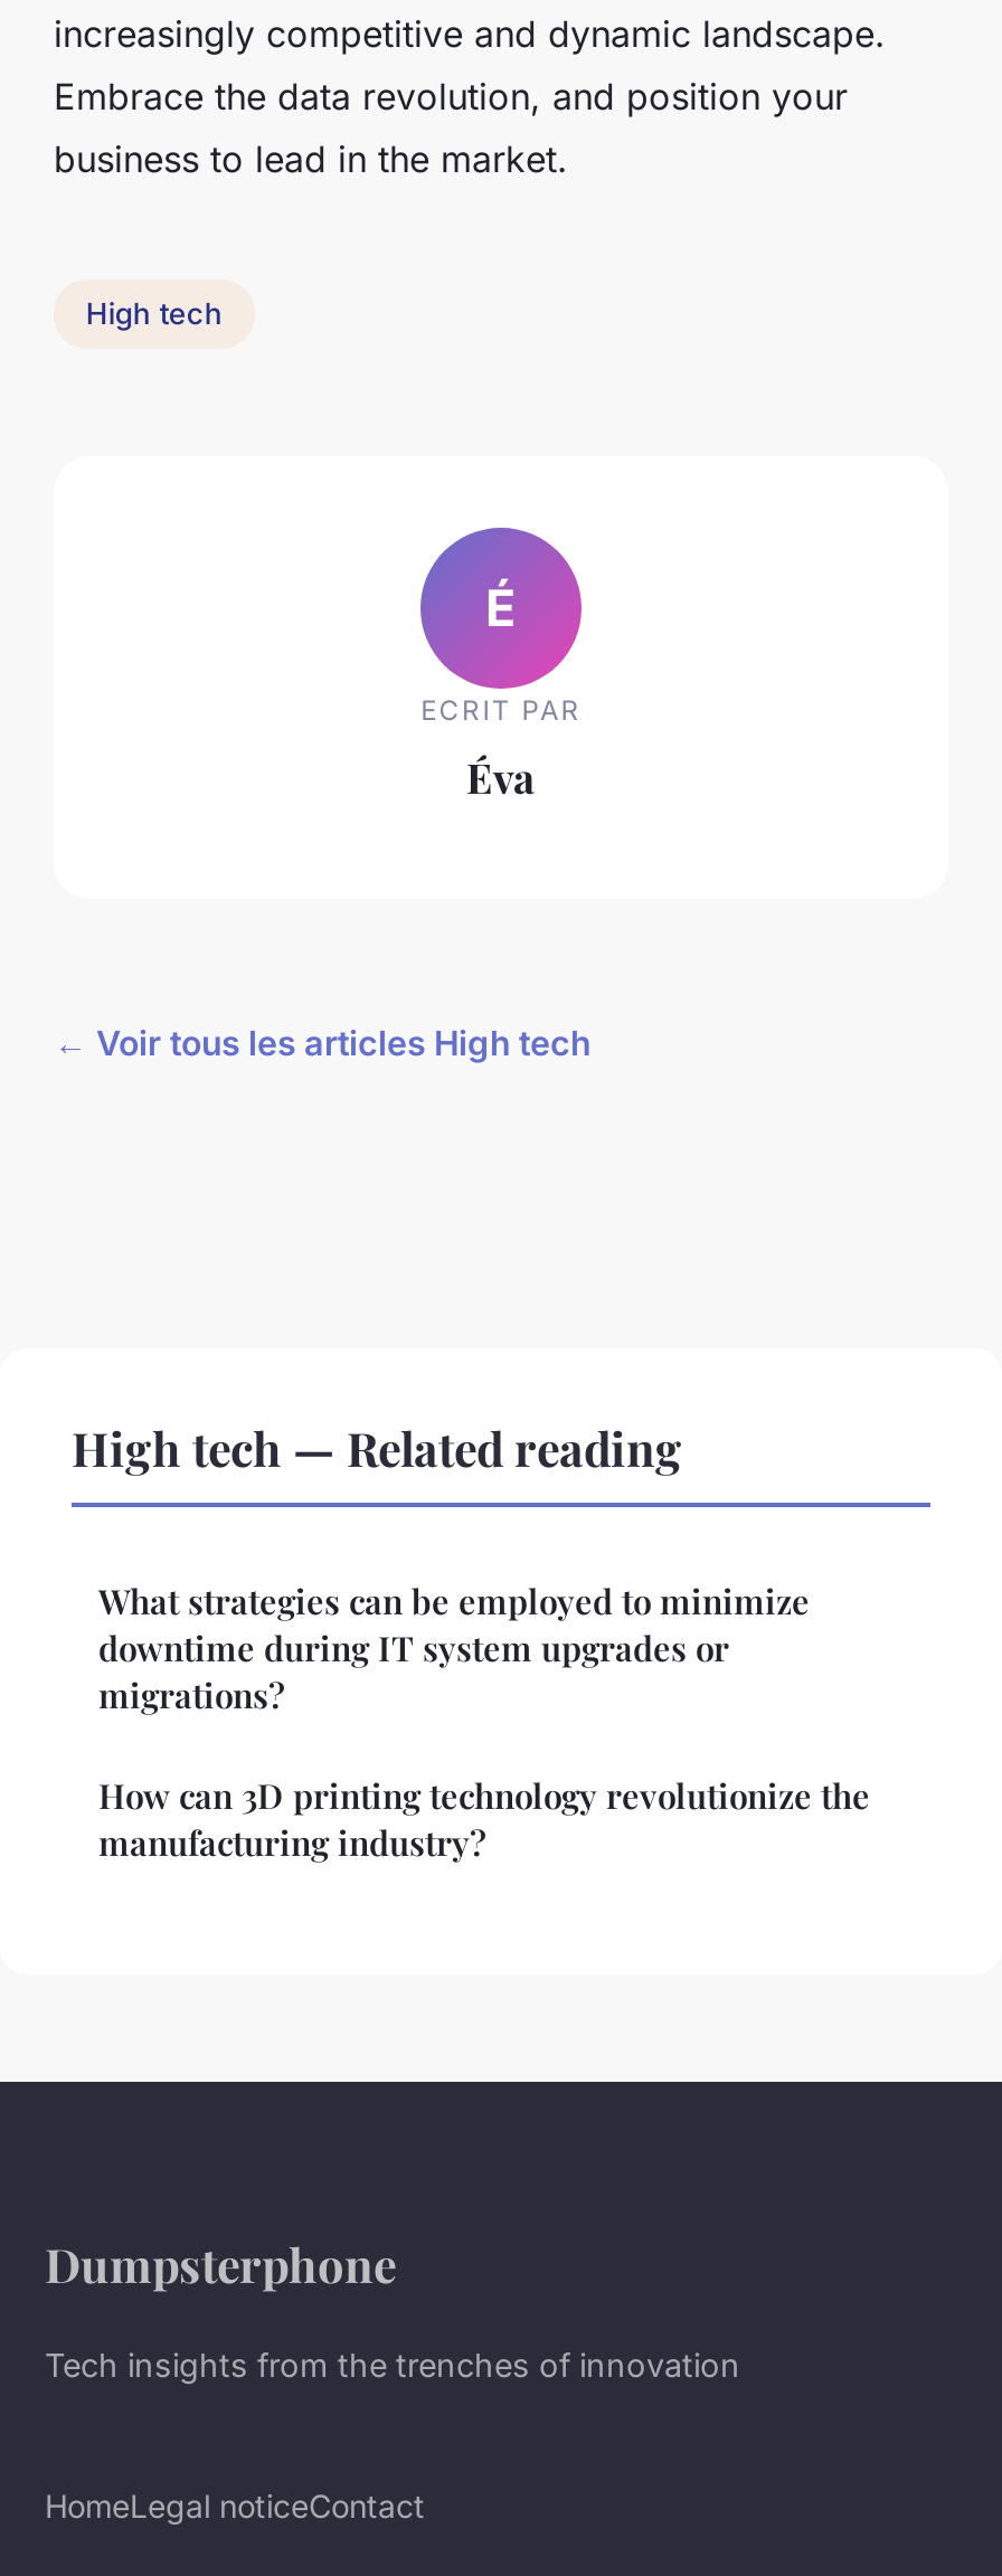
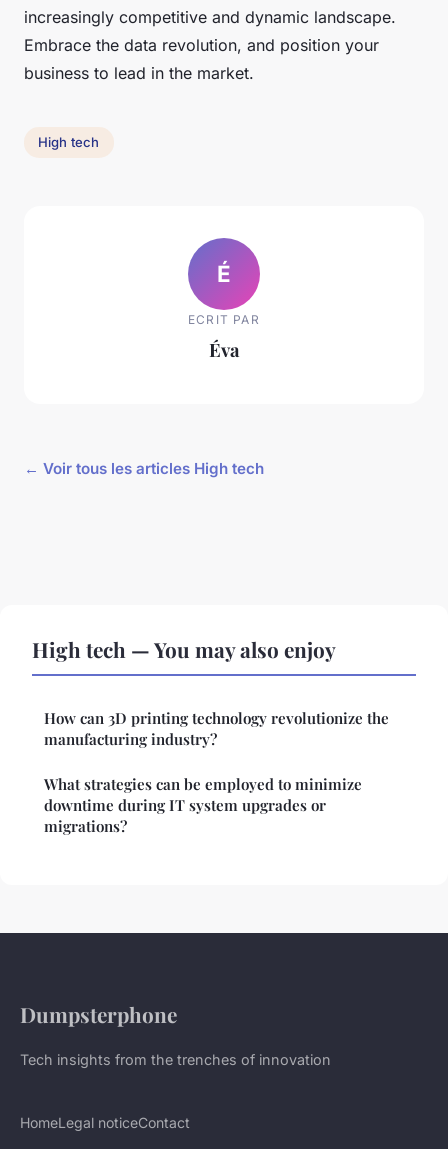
- High tech — Related reading
+ High tech — You may also enjoy

moved down: What strategies can be employed to minimize | downtime during IT system upgrades or | migrations?

moved up: How can 3D printing technology revolutionize the | manufacturing industry?
